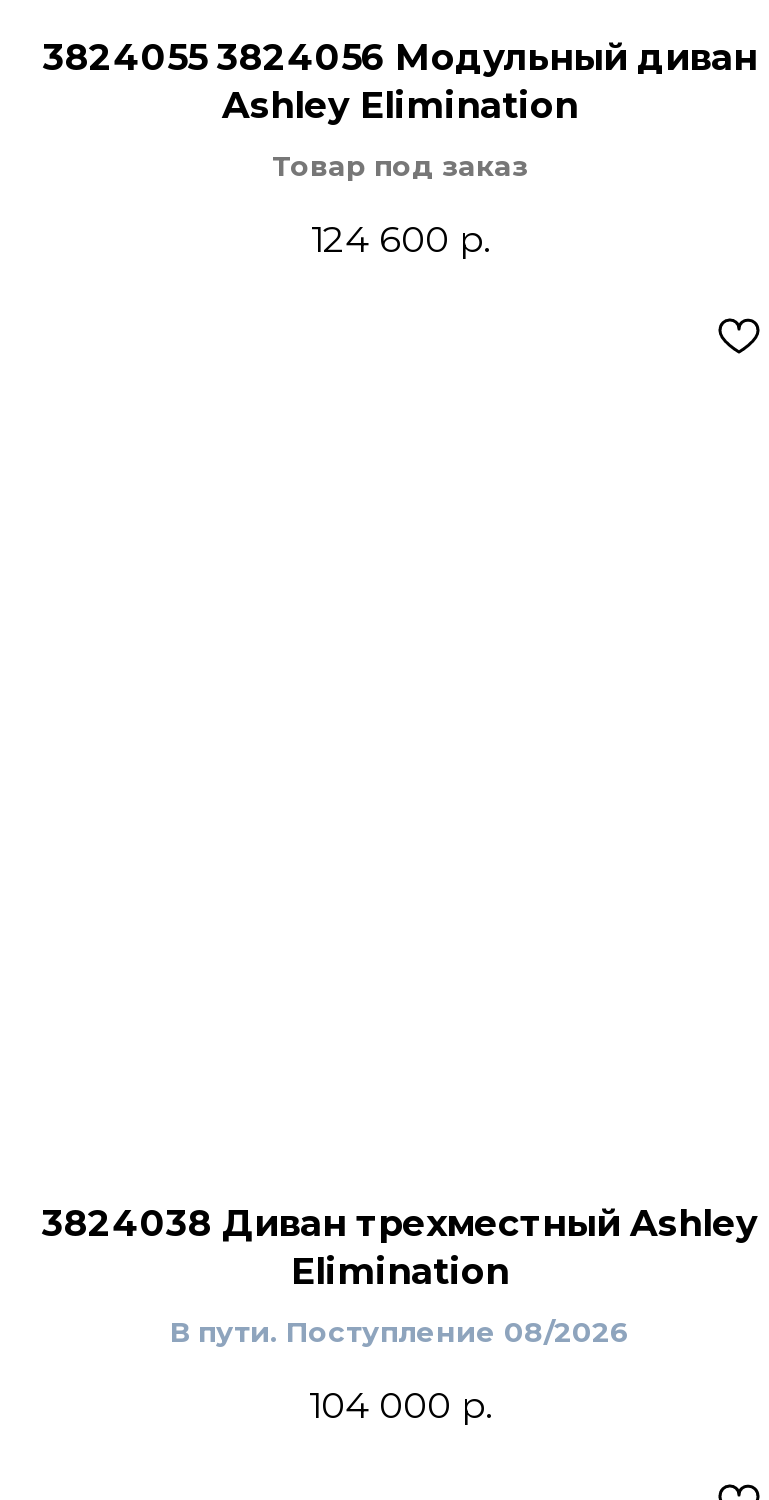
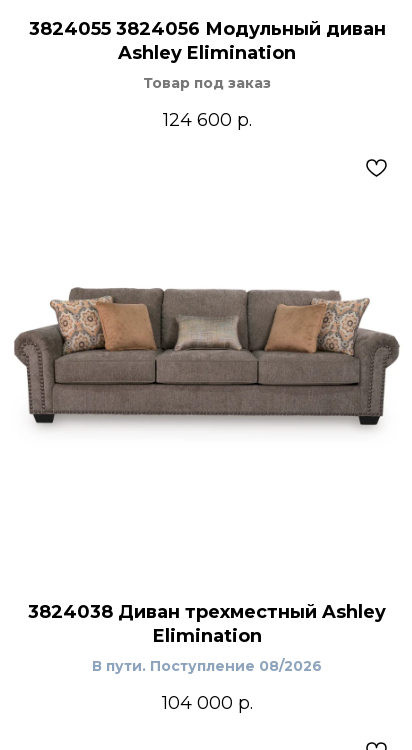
+ [image]
